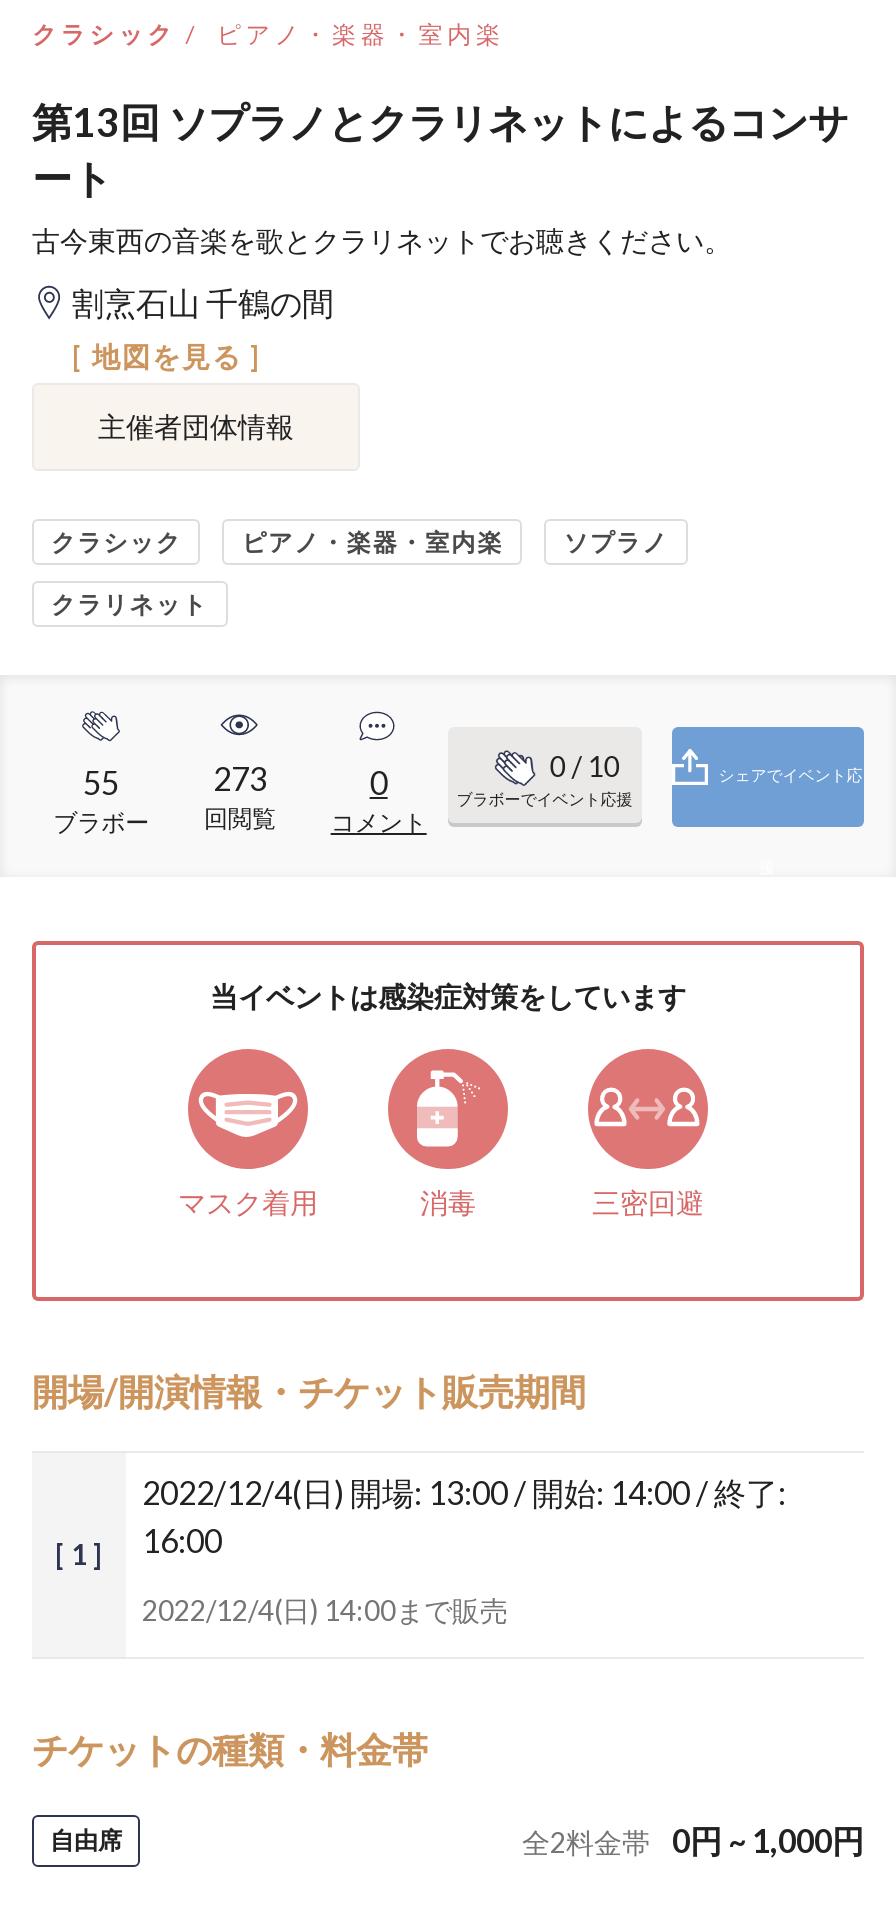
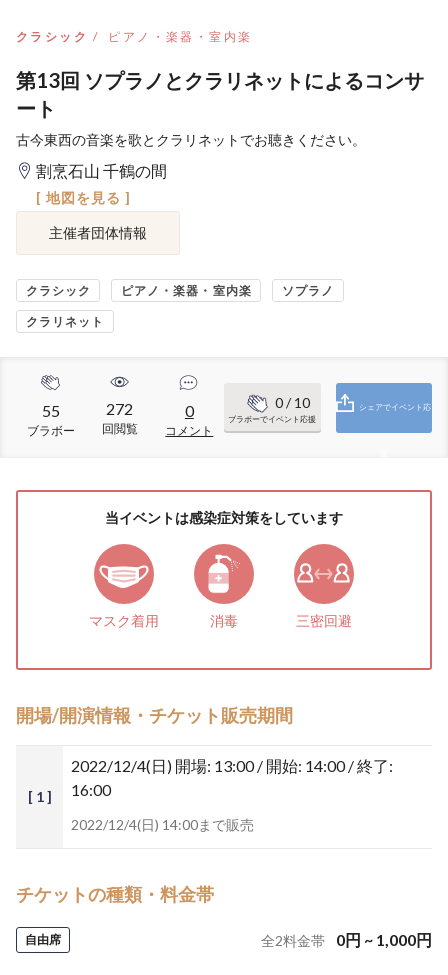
- 273
+ 272
